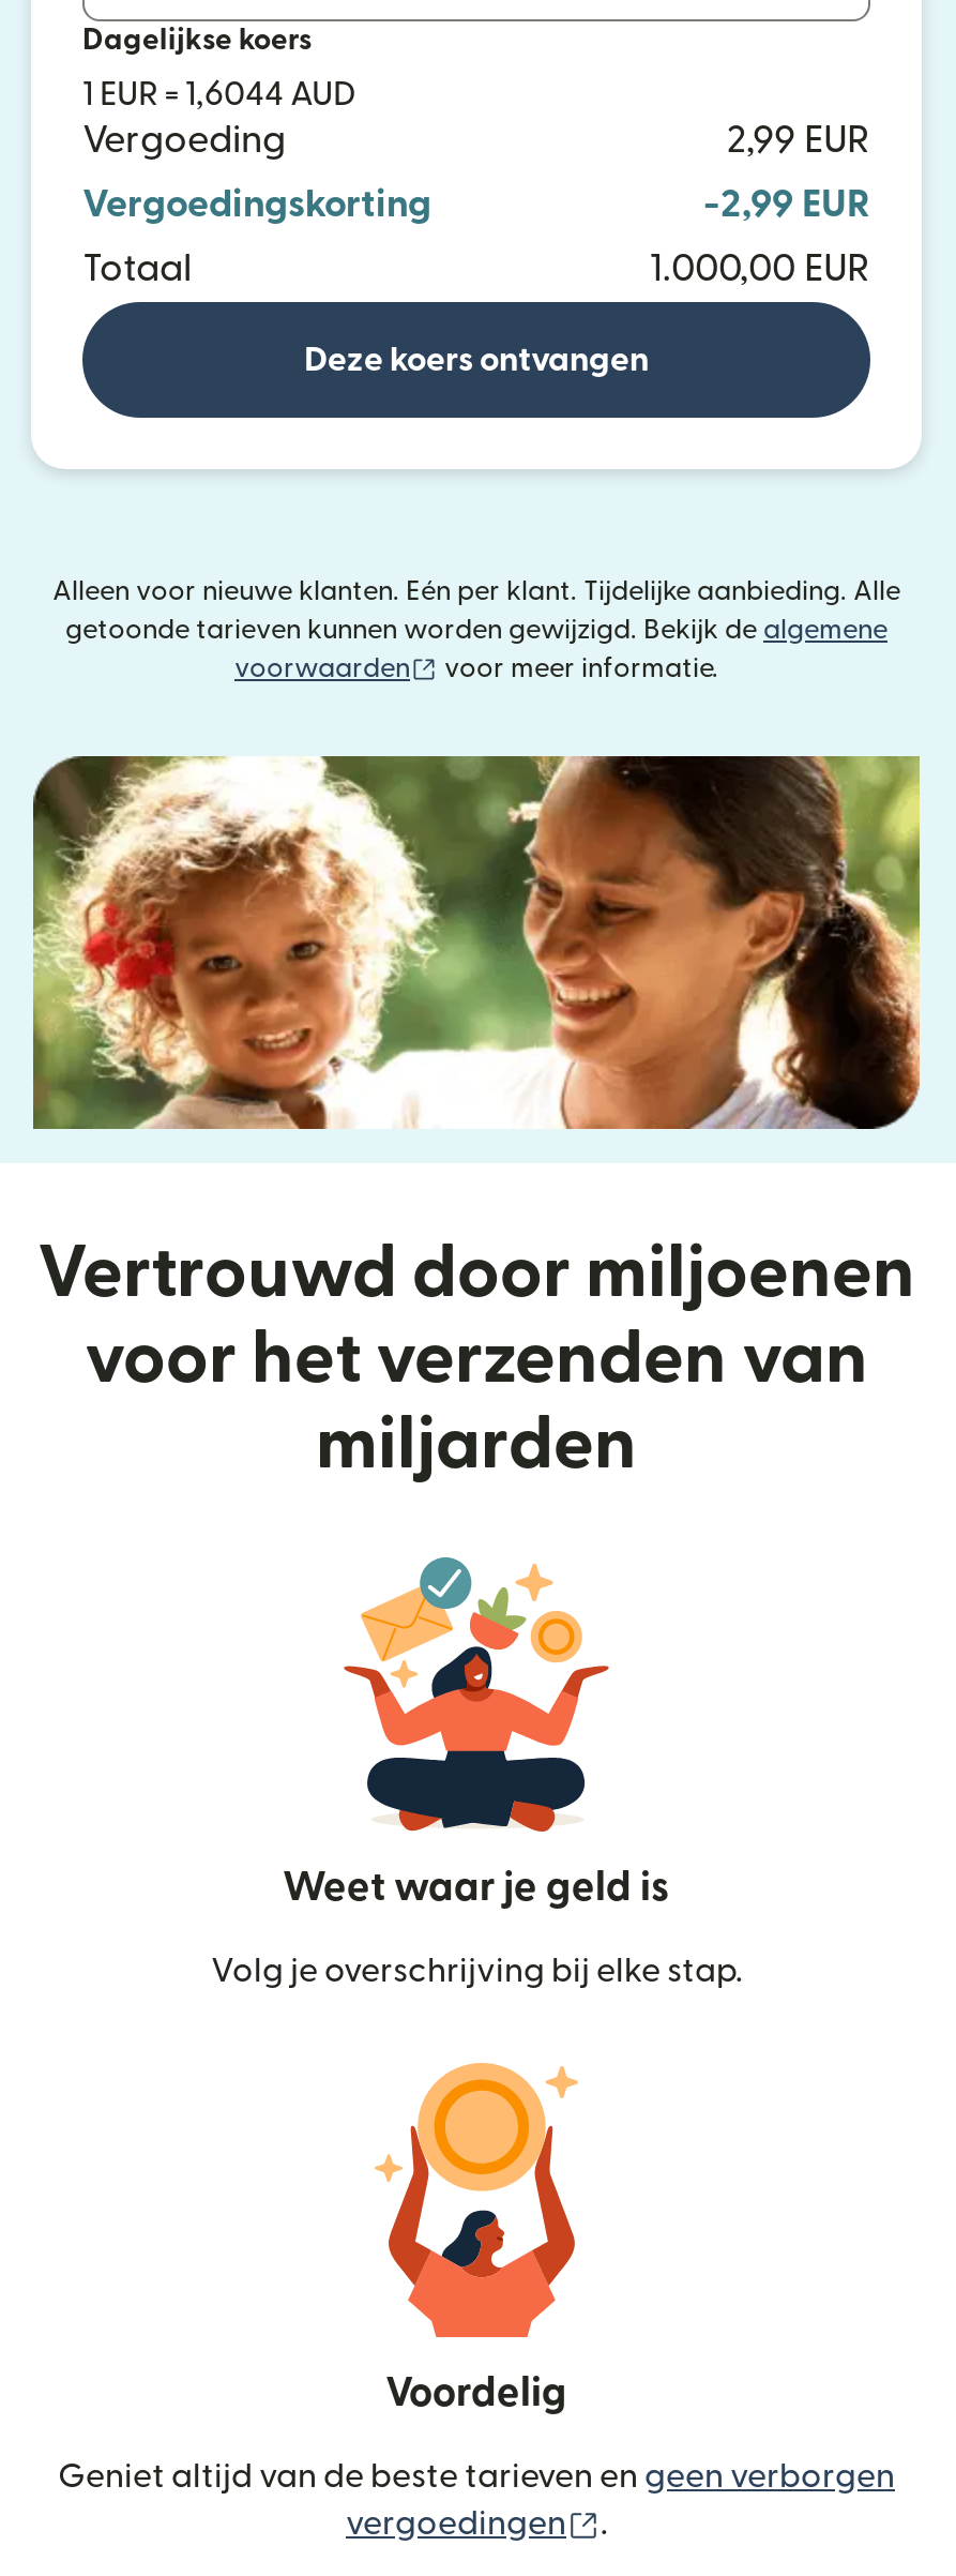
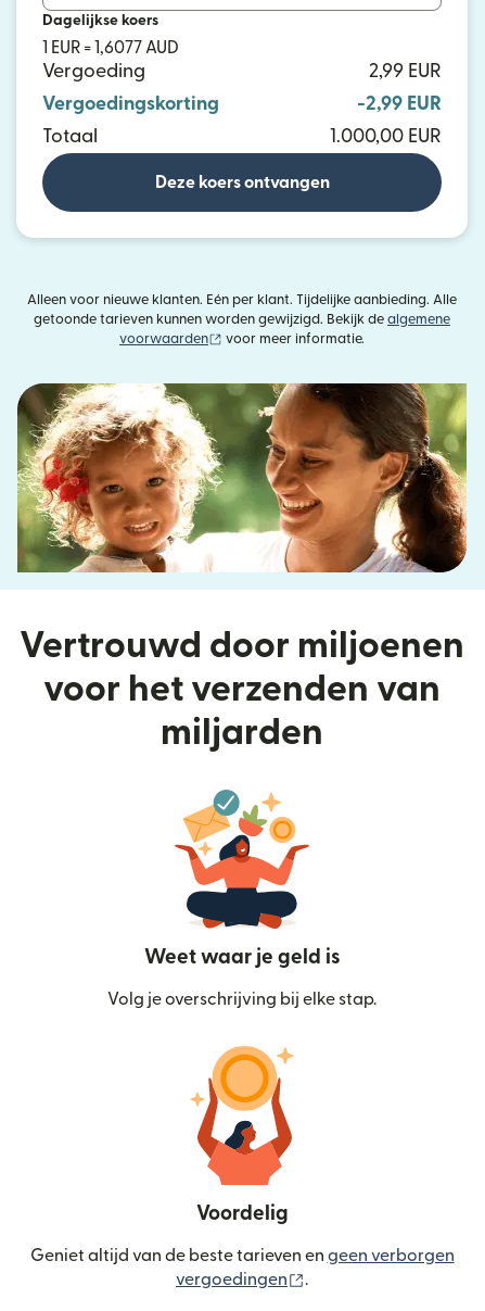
- 1 EUR = 1,6044 AUD
+ 1 EUR = 1,6077 AUD
